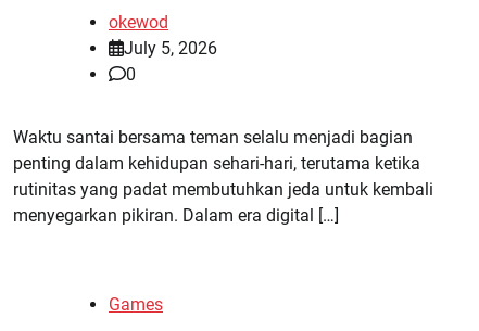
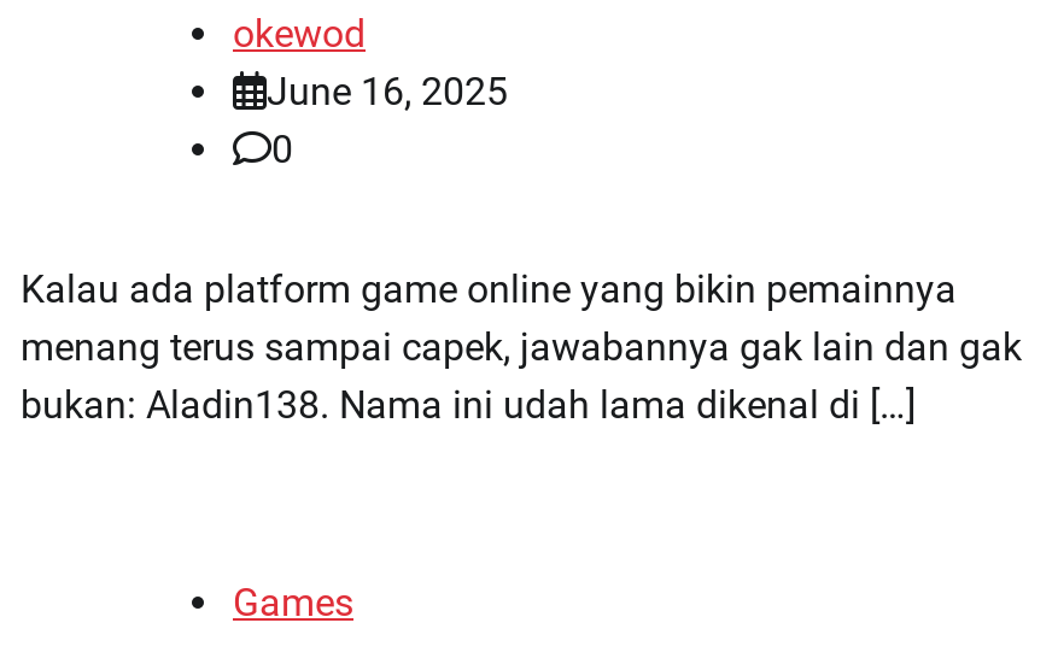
- July 5, 2026
+ June 16, 2025

- Waktu santai bersama teman selalu menjadi bagian
- penting dalam kehidupan sehari-hari, terutama ketika
- rutinitas yang padat membutuhkan jeda untuk kembali
- menyegarkan pikiran. Dalam era digital […]
+ Kalau ada platform game online yang bikin pemainnya
+ menang terus sampai capek, jawabannya gak lain dan gak
+ bukan: Aladin138. Nama ini udah lama dikenal di […]
